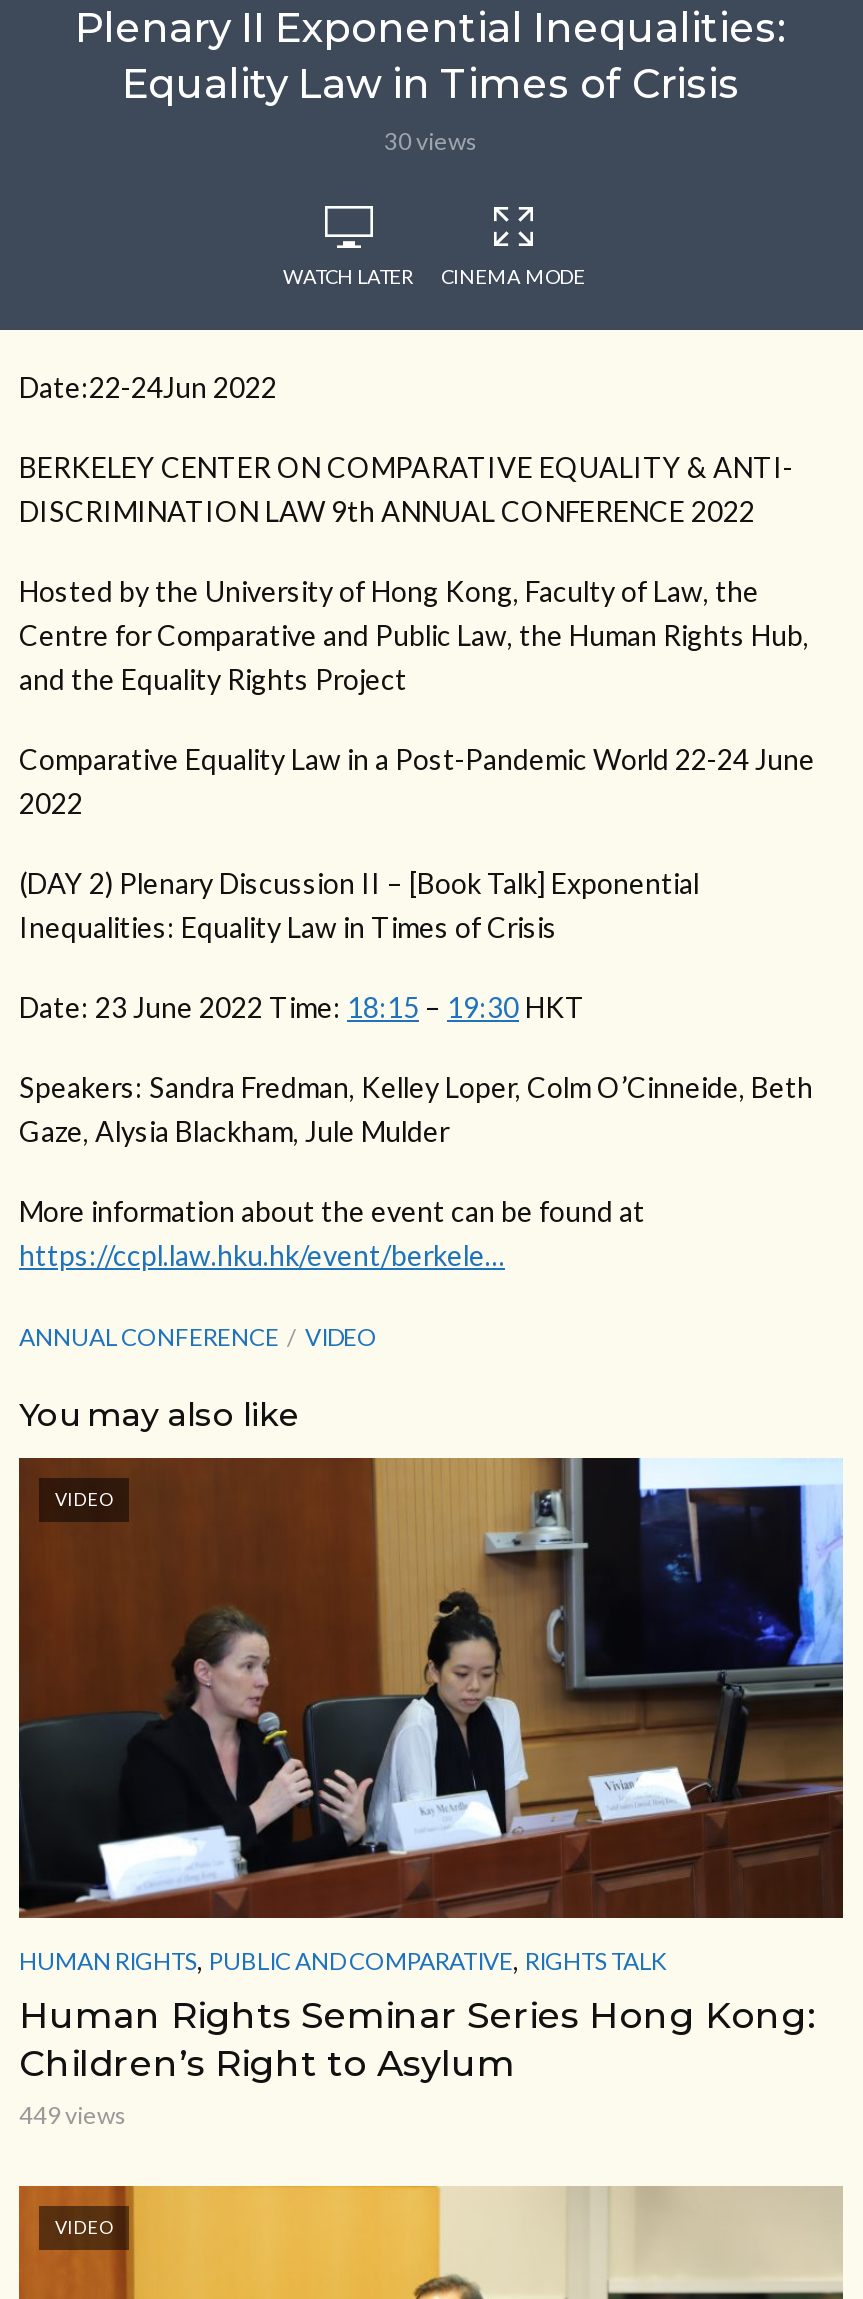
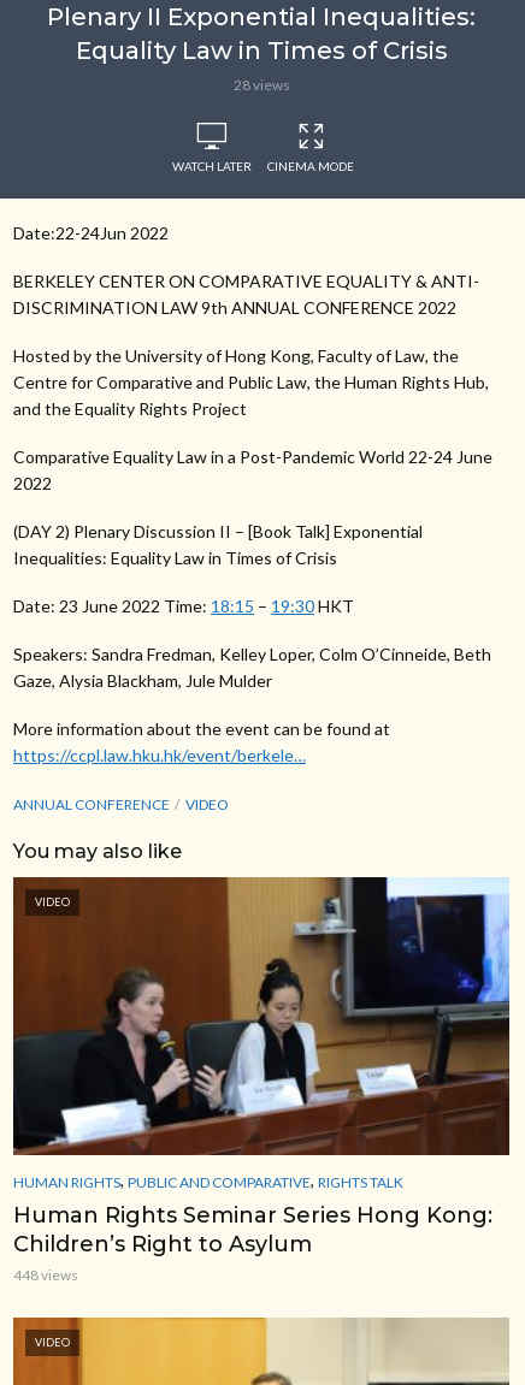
- 30 views
+ 28 views

- 449 views
+ 448 views
